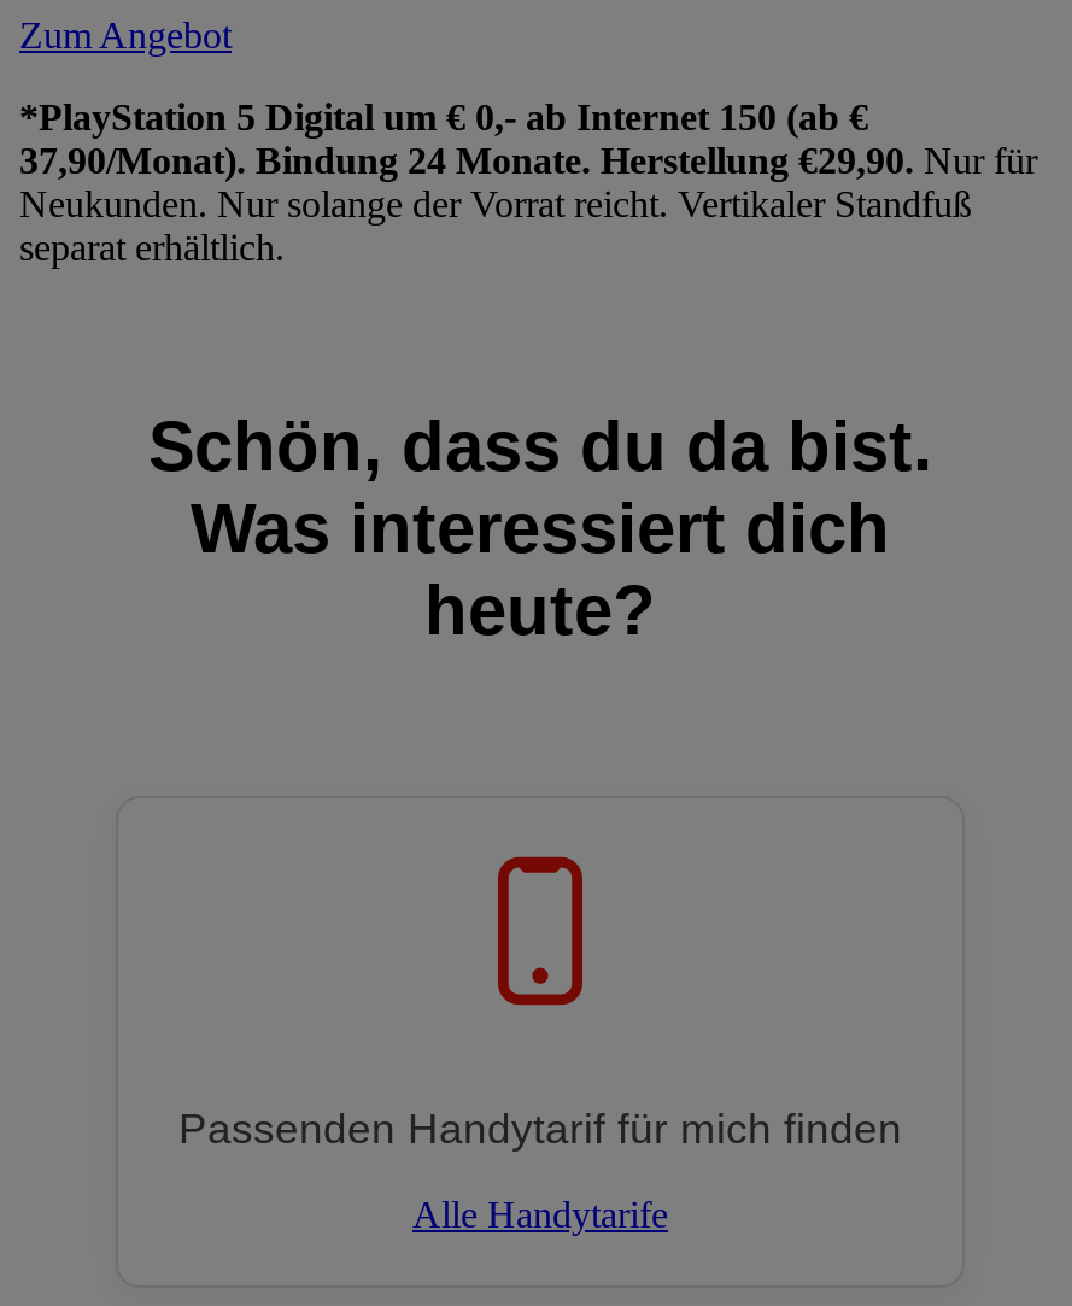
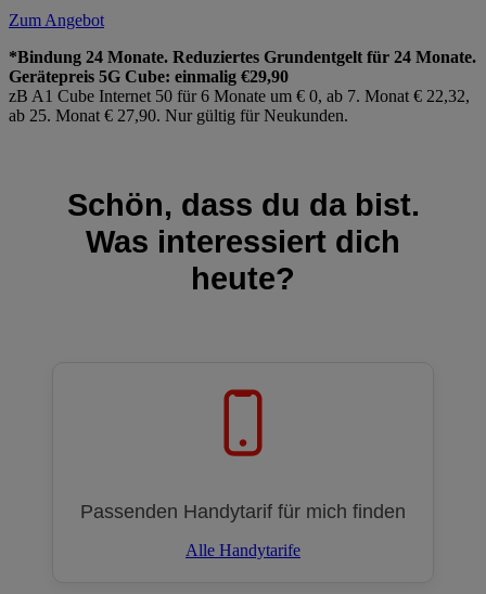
- *PlayStation 5 Digital um € 0,- ab Internet 150 (ab €
- 37,90/Monat). Bindung 24 Monate. Herstellung €29,90. Nur für
- Neukunden. Nur solange der Vorrat reicht. Vertikaler Standfuß
- separat erhältlich.
+ *Bindung 24 Monate. Reduziertes Grundentgelt für 24 Monate.
+ Gerätepreis 5G Cube: einmalig €29,90
+ zB A1 Cube Internet 50 für 6 Monate um € 0, ab 7. Monat € 22,32,
+ ab 25. Monat € 27,90. Nur gültig für Neukunden.
